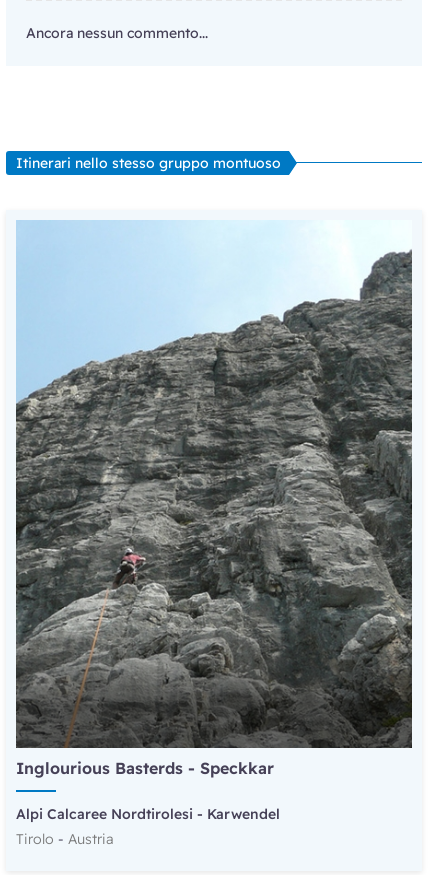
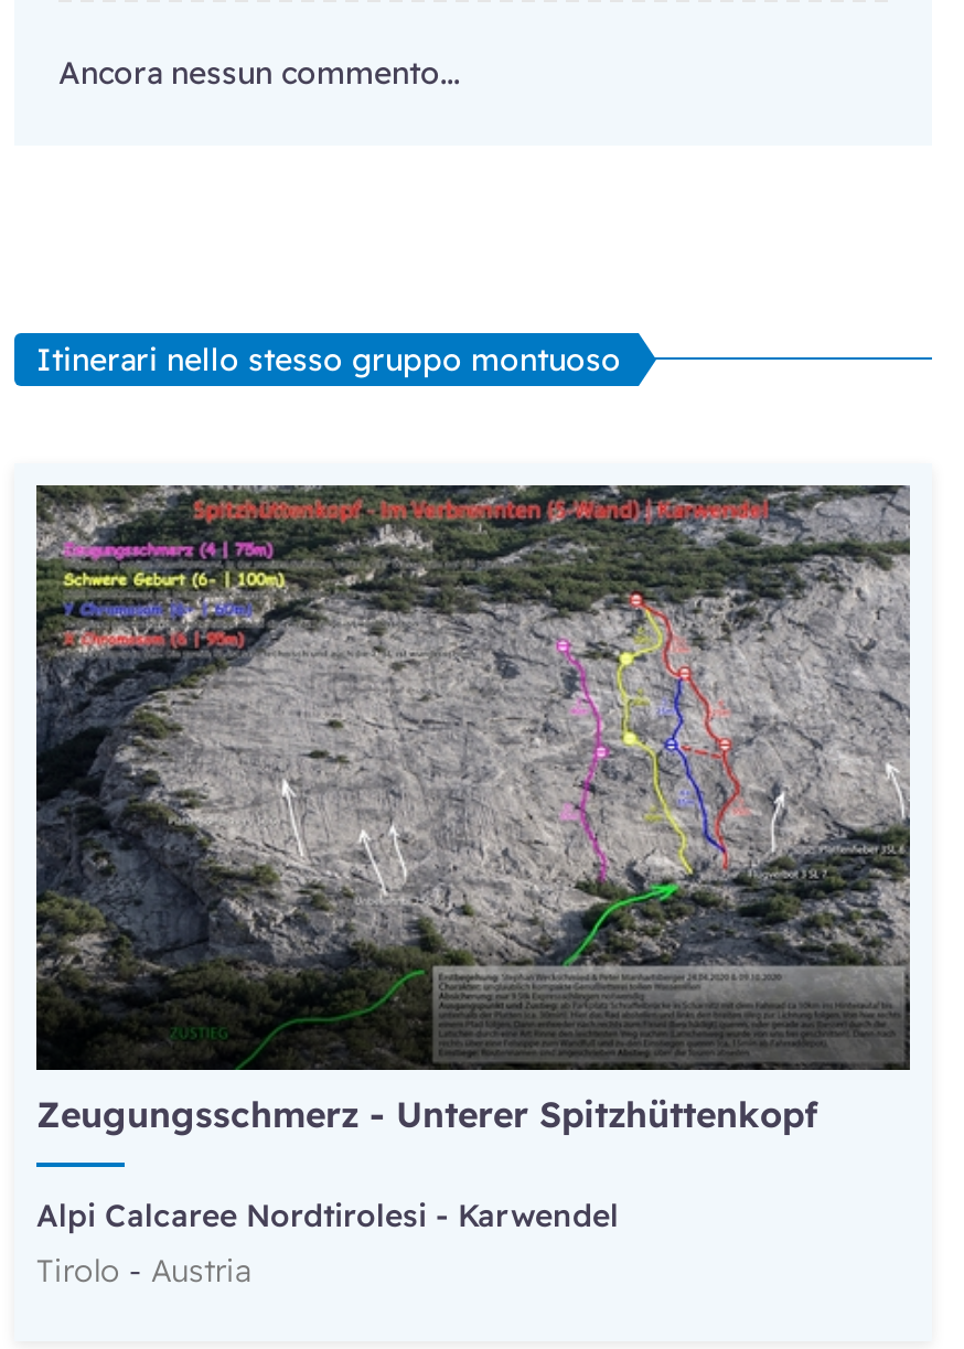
- [image]
- Inglourious Basterds - Speckkar
+ [image]
+ Zeugungsschmerz - Unterer Spitzhüttenkopf
